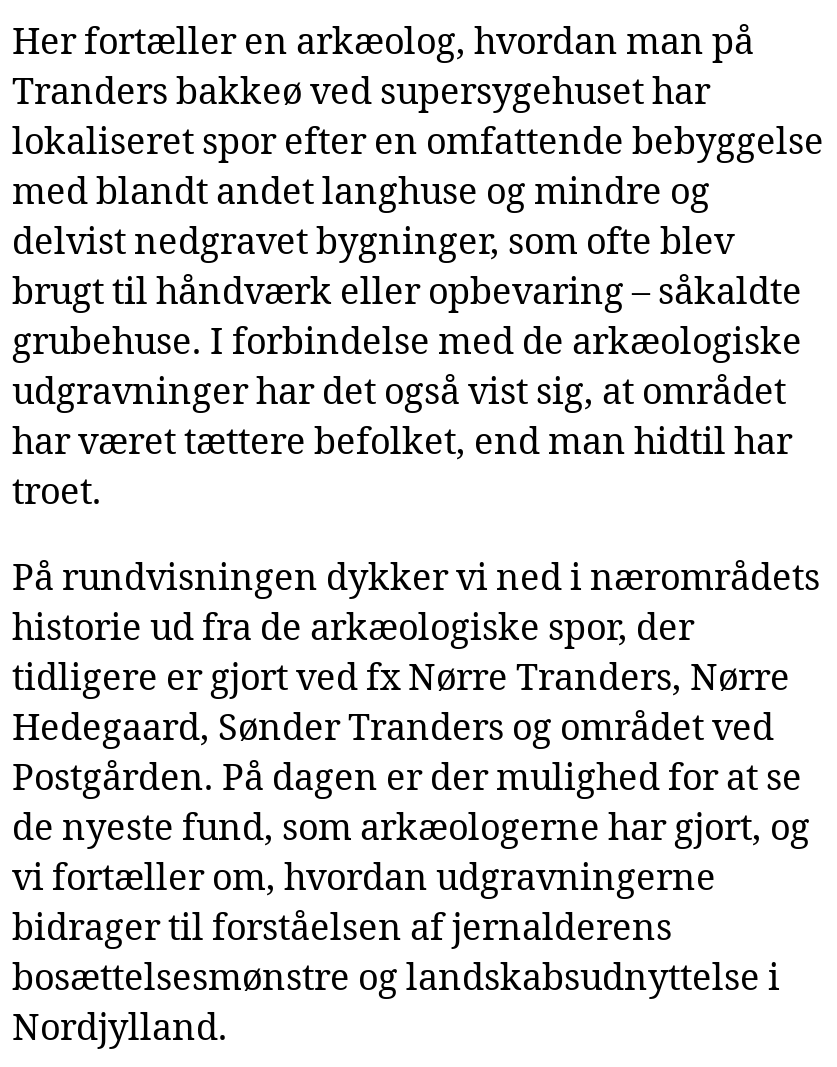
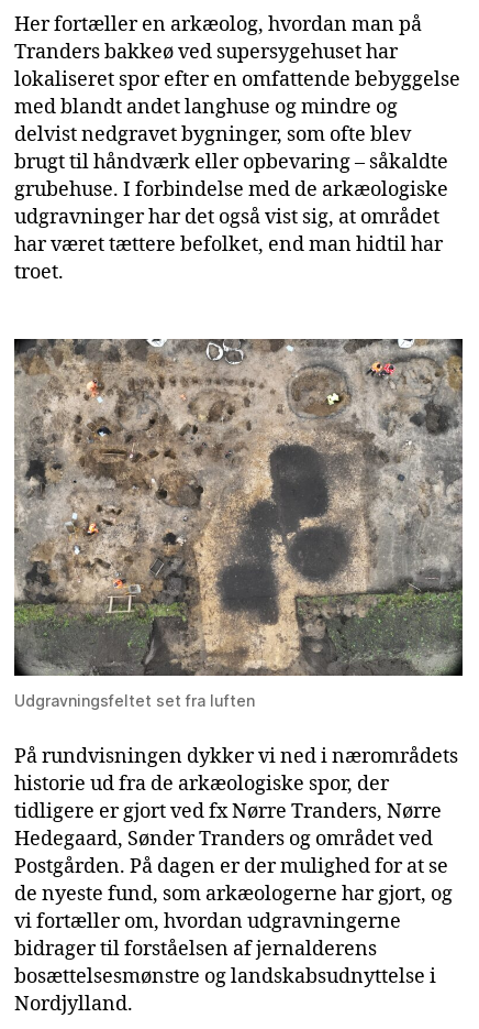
+ [image]
+ Udgravningsfeltet set fra luften
